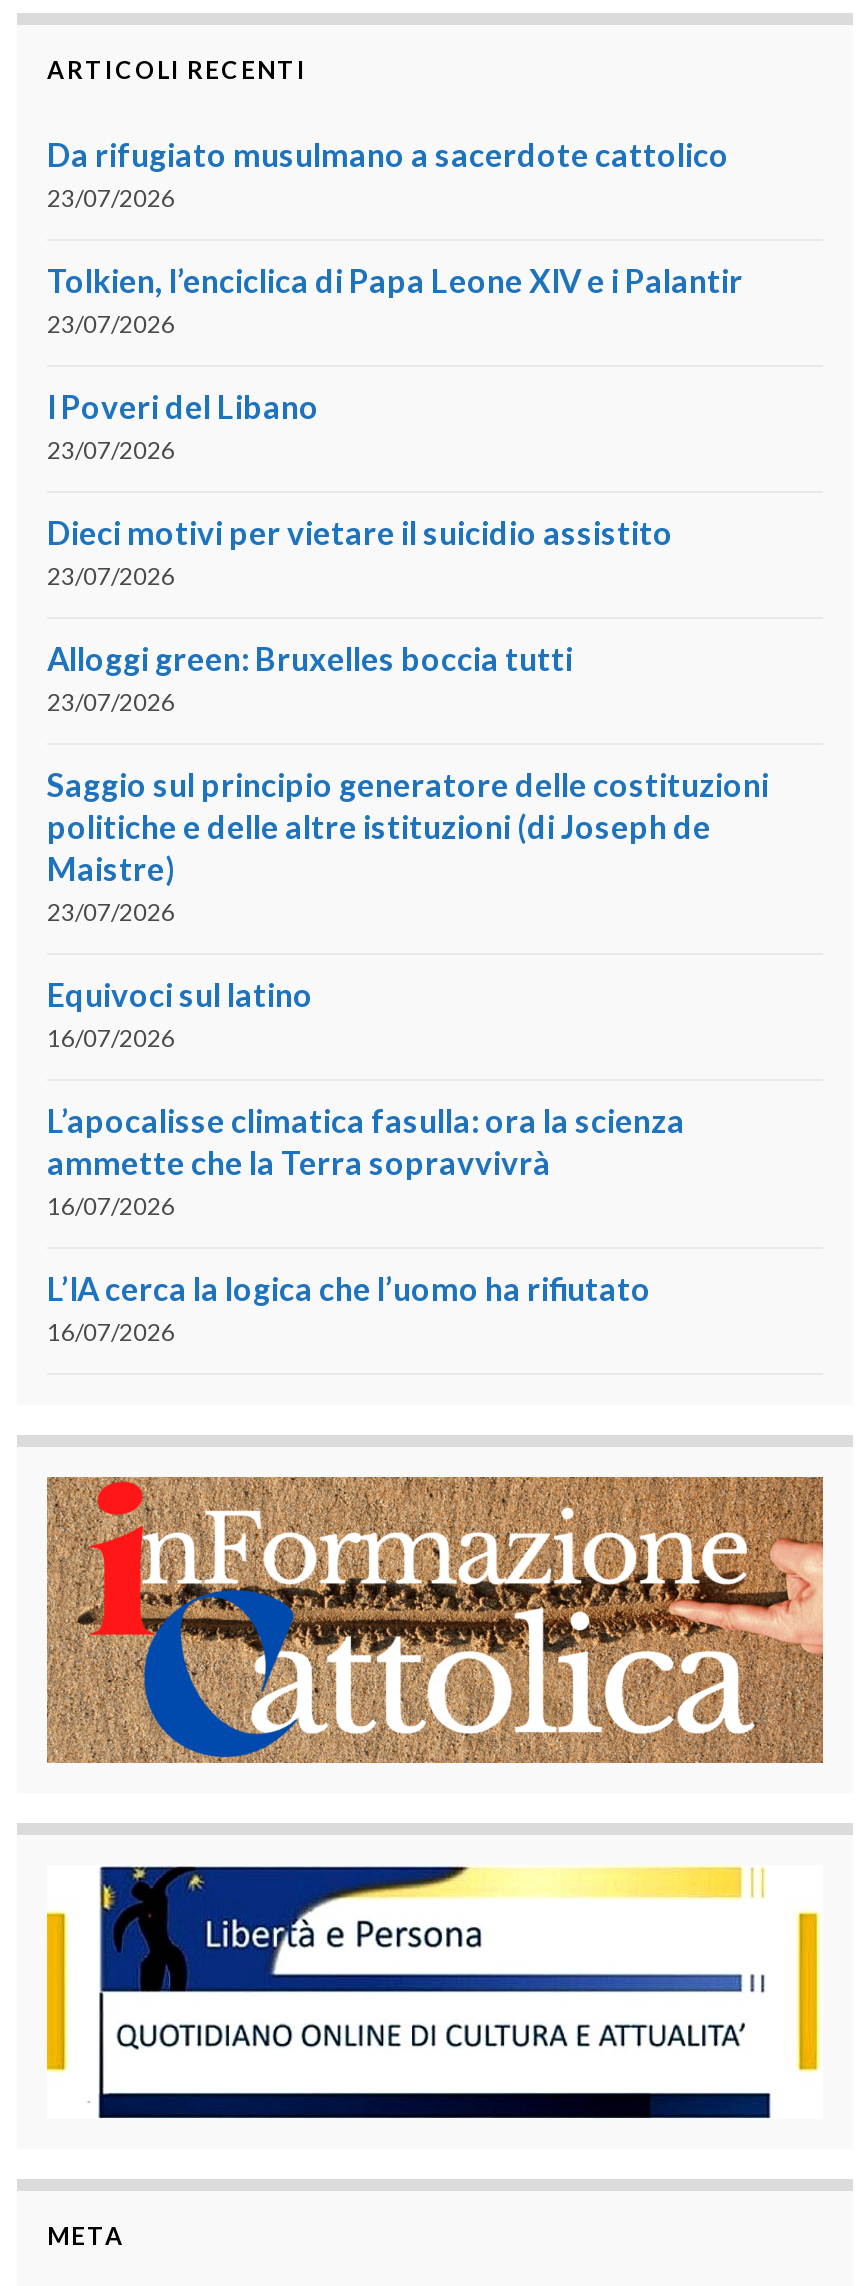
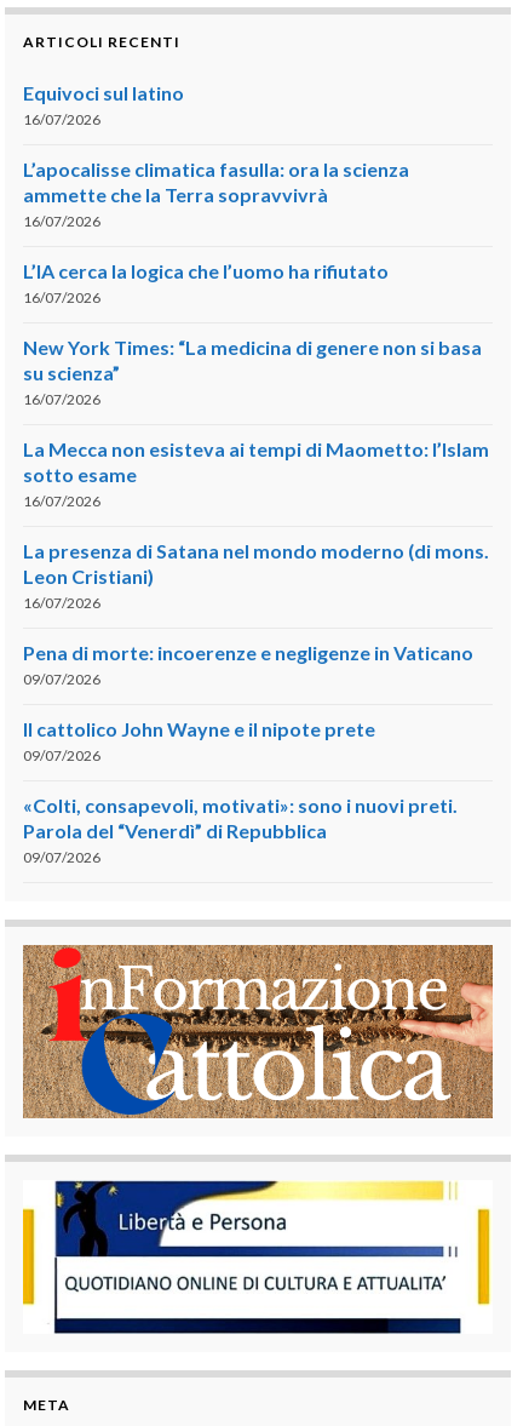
- Da rifugiato musulmano a sacerdote cattolico
- 23/07/2026
- Tolkien, l’enciclica di Papa Leone XIV e i Palantir
- 23/07/2026
- I Poveri del Libano
- 23/07/2026
- Dieci motivi per vietare il suicidio assistito
- 23/07/2026
- Alloggi green: Bruxelles boccia tutti
- 23/07/2026
- Saggio sul principio generatore delle costituzioni
- politiche e delle altre istituzioni (di Joseph de
- Maistre)
- 23/07/2026

moved up: Equivoci sul latino | 16/07/2026 | L’apocalisse climatica fasulla: ora la scienza | ammette che la Terra sopravvivrà | 16/07/2026 | L’IA cerca la logica che l’uomo ha rifiutato | 16/07/2026

+ New York Times: “La medicina di genere non si basa
+ su scienza”
+ 16/07/2026
+ La Mecca non esisteva ai tempi di Maometto: l’Islam
+ sotto esame
+ 16/07/2026
+ La presenza di Satana nel mondo moderno (di mons.
+ Leon Cristiani)
+ 16/07/2026
+ Pena di morte: incoerenze e negligenze in Vaticano
+ 09/07/2026
+ Il cattolico John Wayne e il nipote prete
+ 09/07/2026
+ «Colti, consapevoli, motivati»: sono i nuovi preti.
+ Parola del “Venerdì” di Repubblica
+ 09/07/2026
